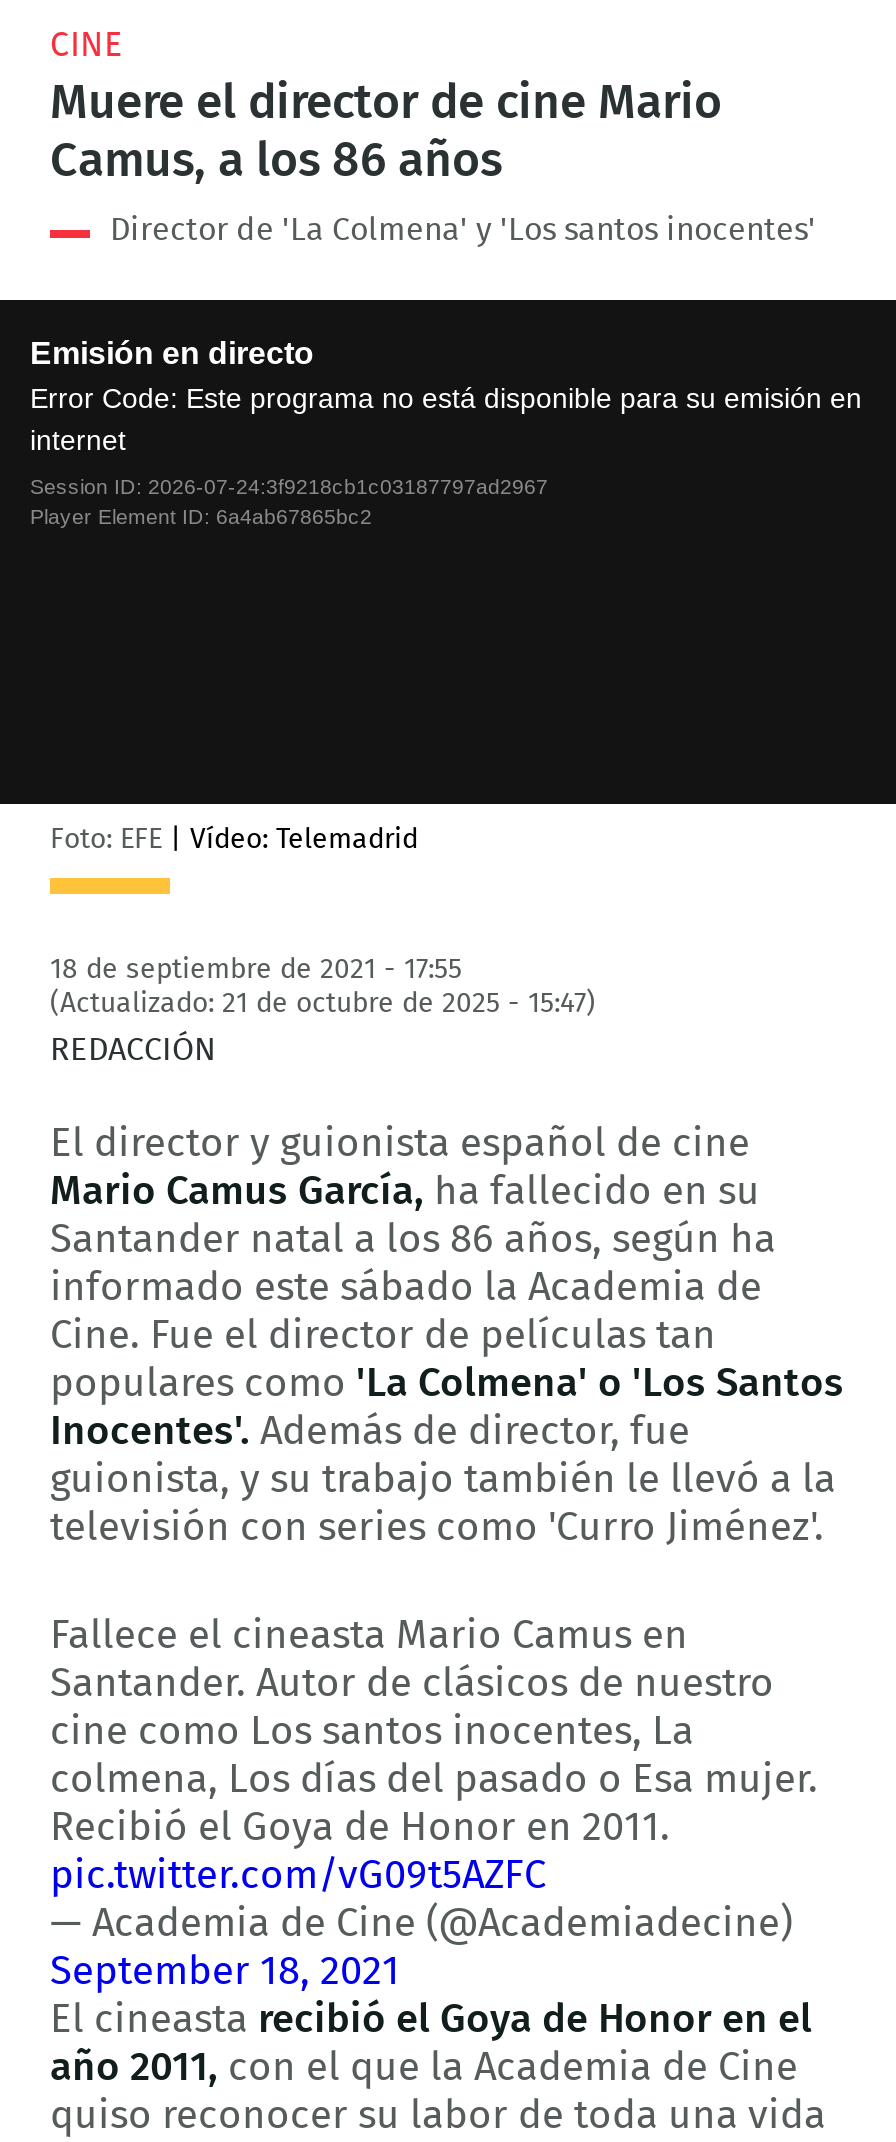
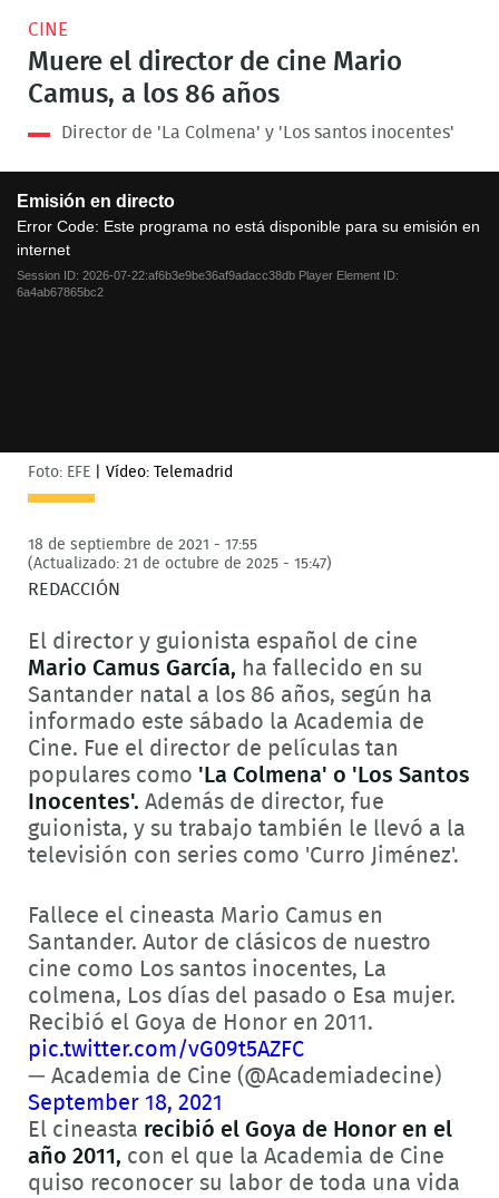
- Session ID: 2026-07-24:3f9218cb1c03187797ad2967
- Player Element ID: 6a4ab67865bc2
+ Session ID: 2026-07-22:af6b3e9be36af9adacc38db Player Element ID:
+ 6a4ab67865bc2
